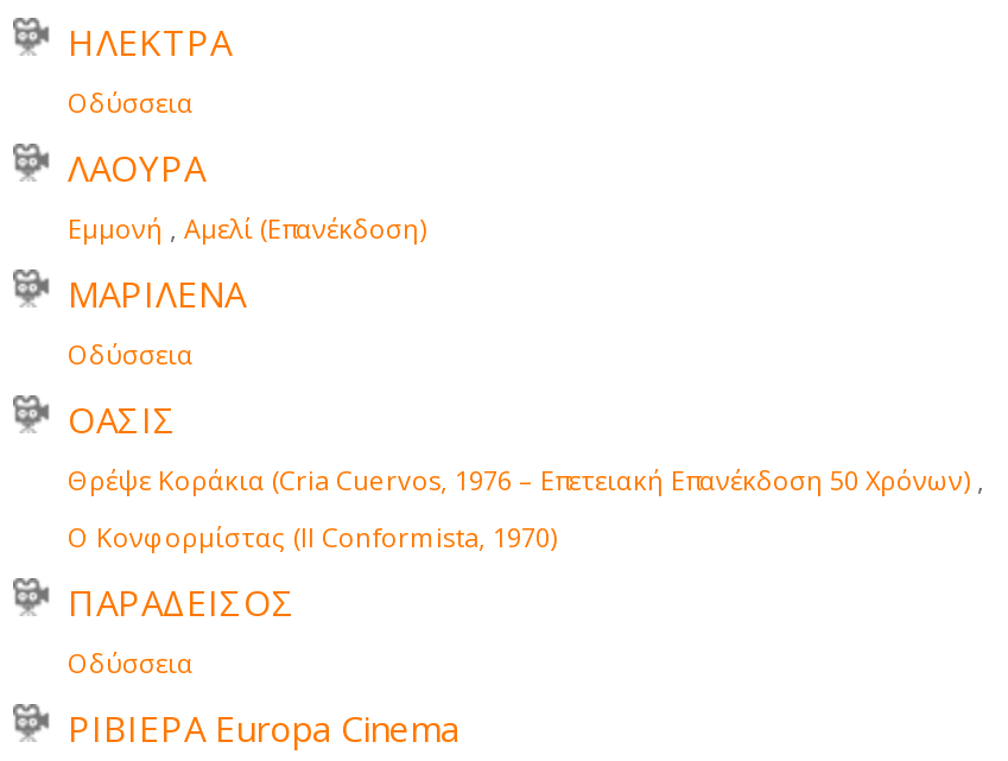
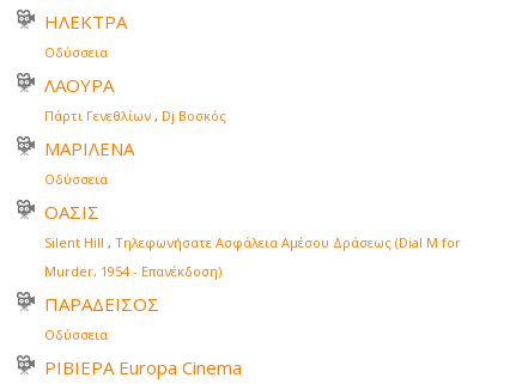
- Εμμονή, Αμελί (Επανέκδοση)
+ Πάρτι Γενεθλίων, Dj Βοσκός

- Θρέψε Κοράκια (Cria Cuervos, 1976 – Επετειακή Επανέκδοση 50 Χρόνων),
+ Silent Hill, Τηλεφωνήσατε Ασφάλεια Αμέσου Δράσεως (Dial M for

- Ο Κονφορμίστας (Il Conformista, 1970)
+ Murder, 1954 - Επανέκδοση)
